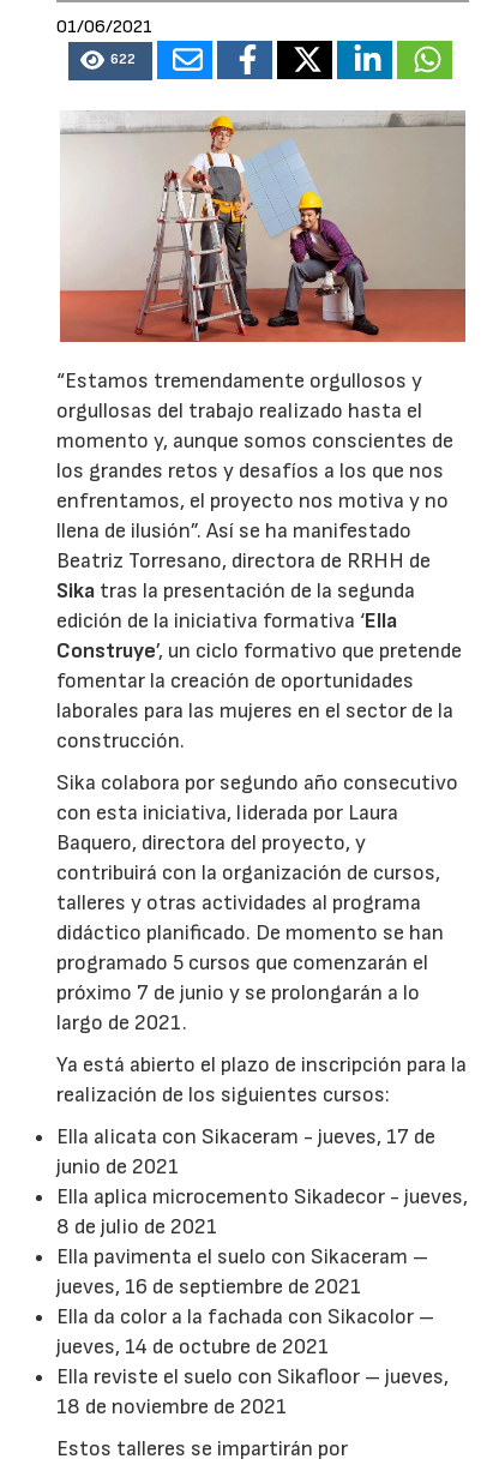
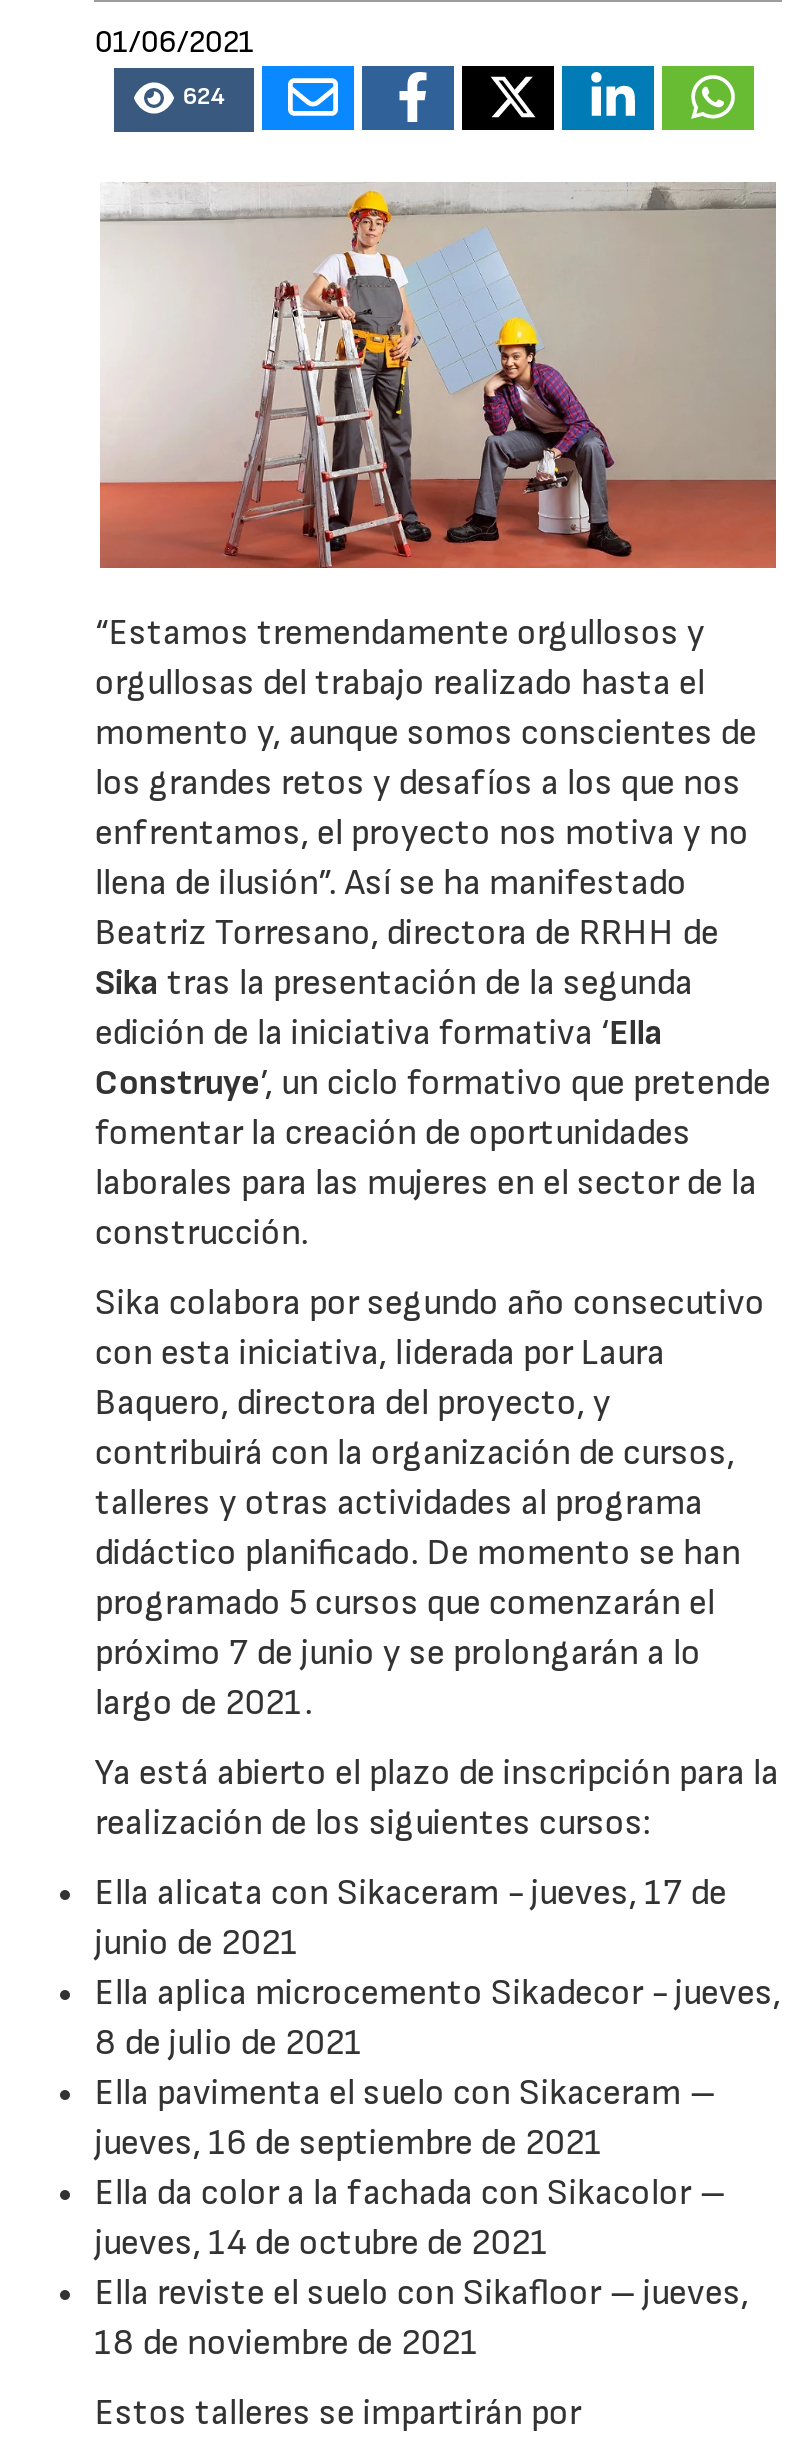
- 622
+ 624
